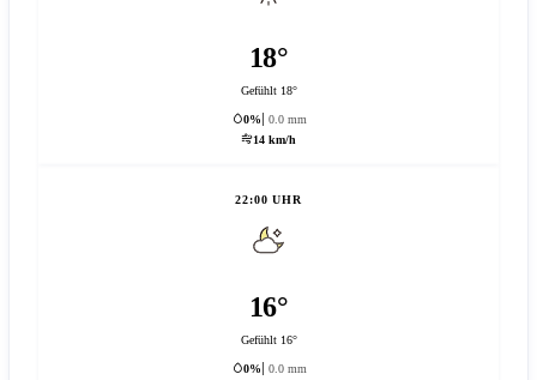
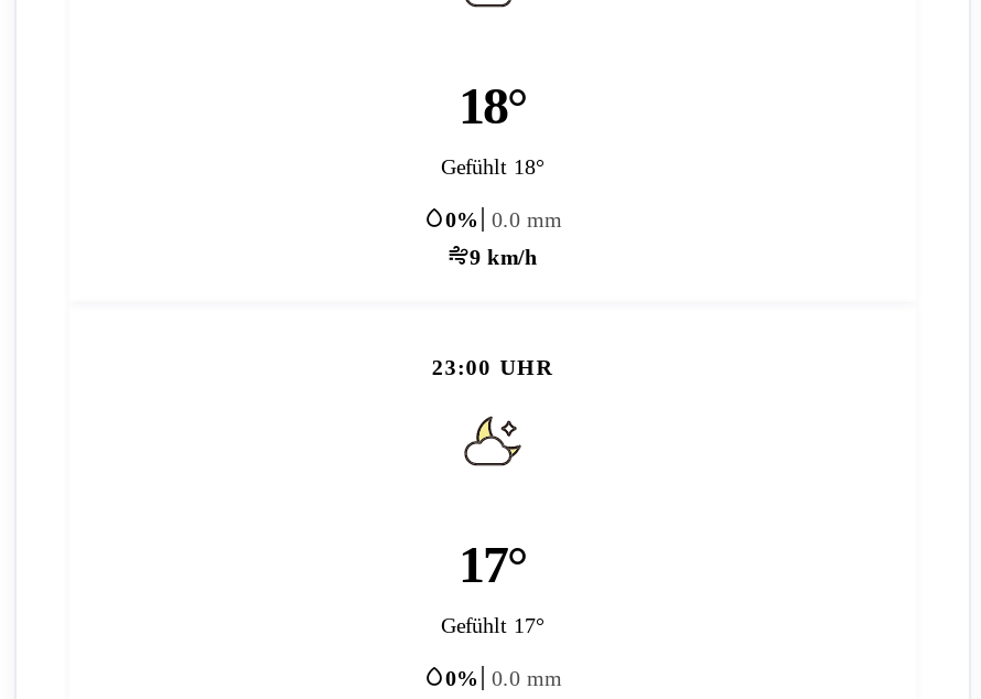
- 14 km/h
+ 9 km/h

- 22:00 UHR
+ 23:00 UHR

- 16°
+ 17°

- Gefühlt 16°
+ Gefühlt 17°
